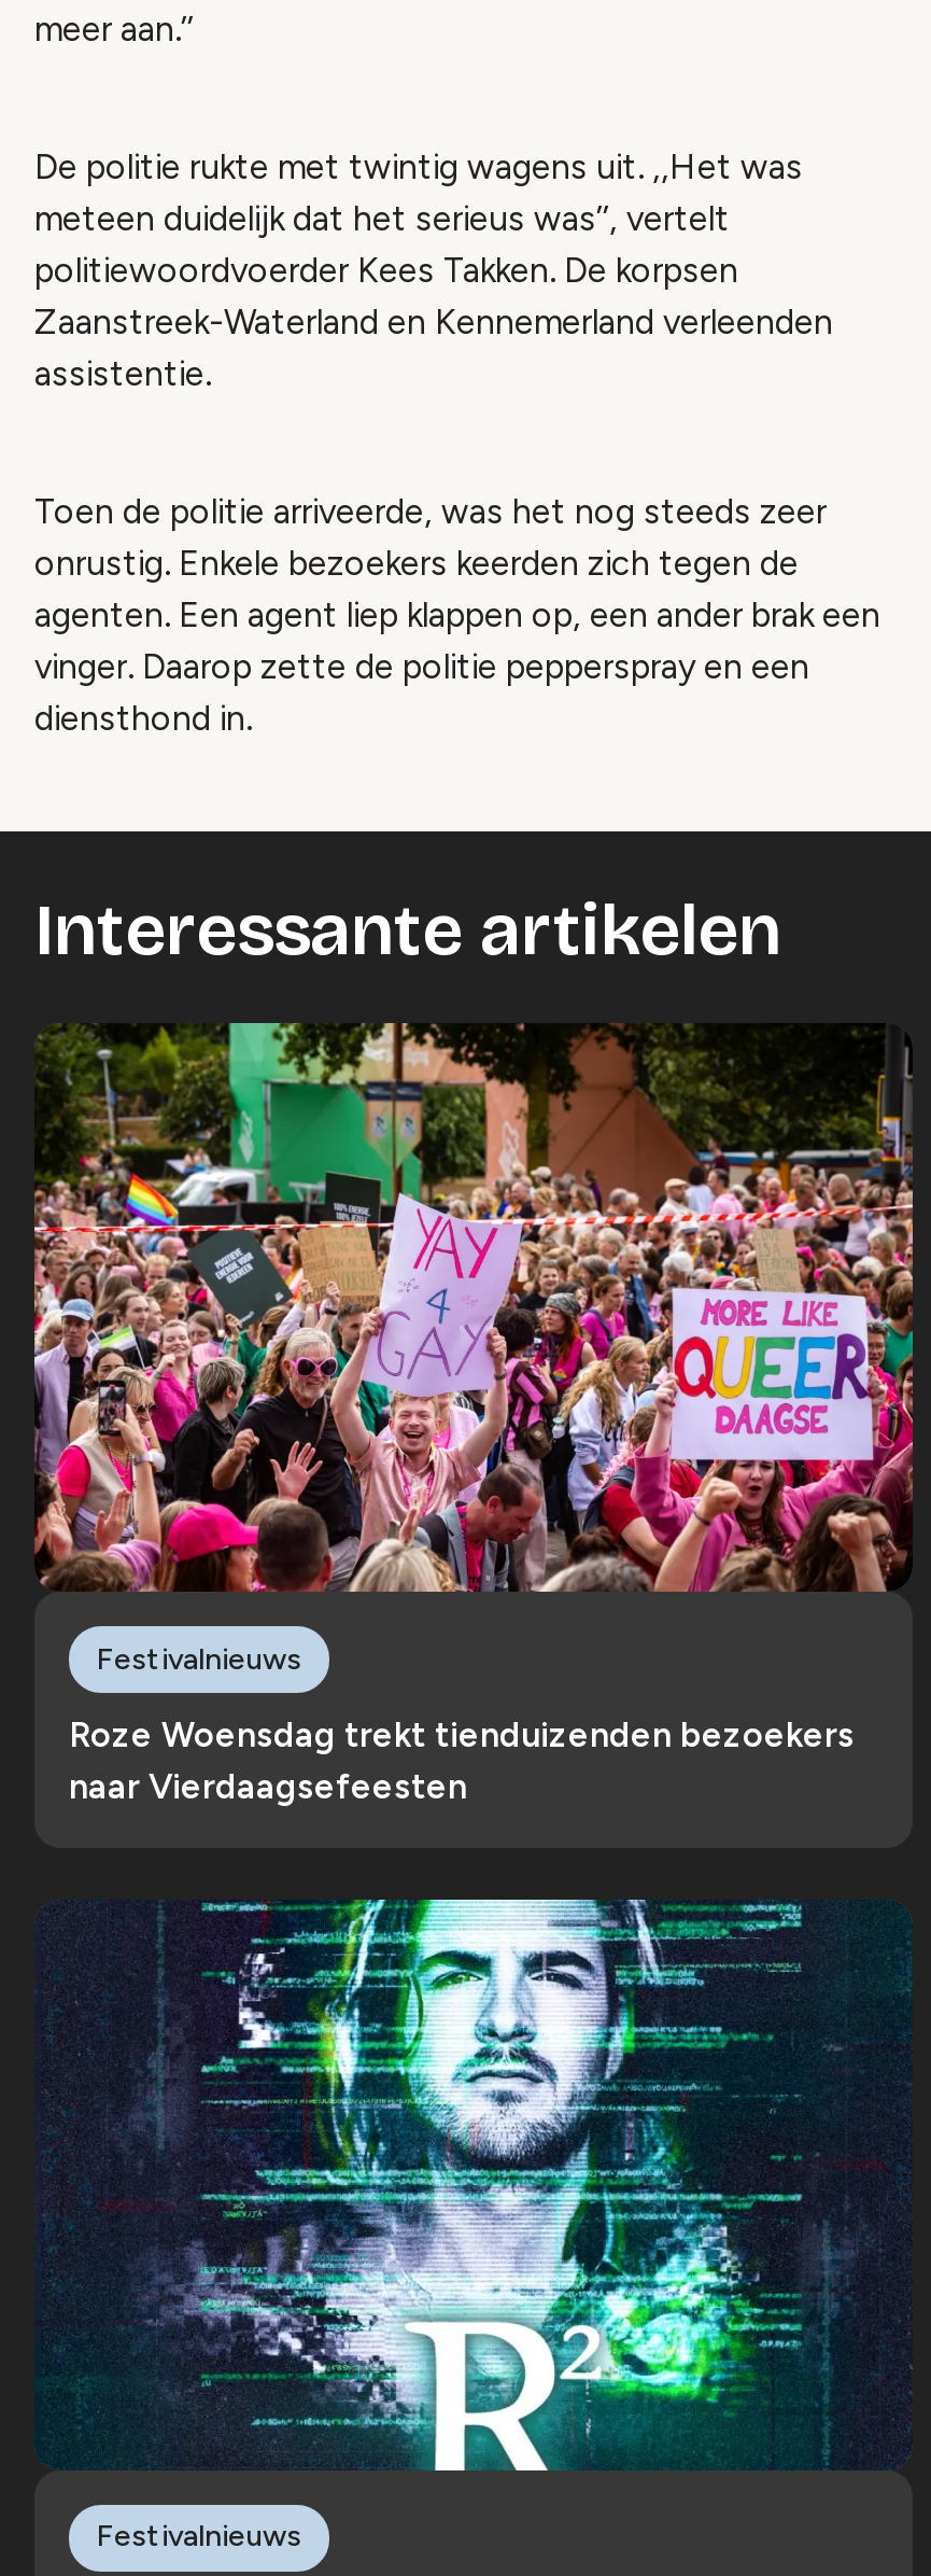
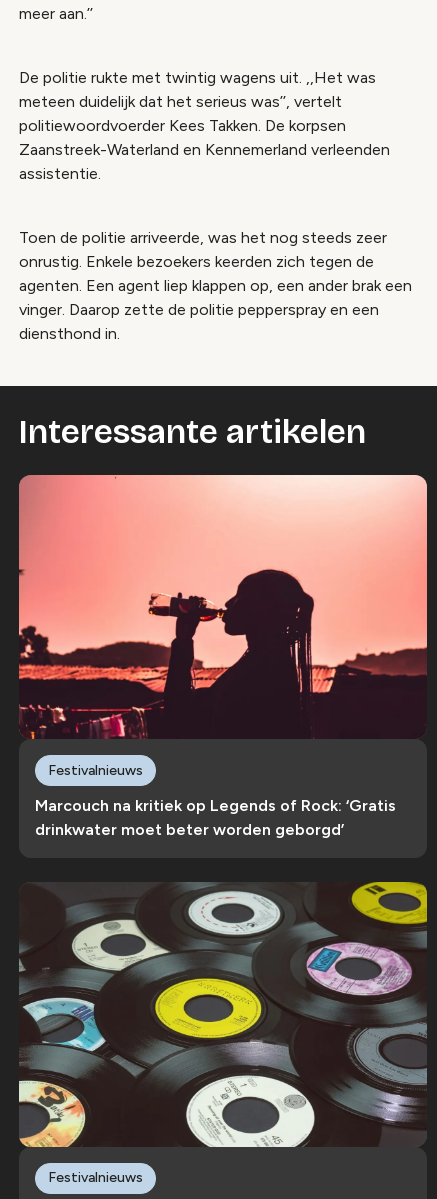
- [image]
+ [image]

- Roze Woensdag trekt tienduizenden bezoekers
- naar Vierdaagsefeesten
+ Marcouch na kritiek op Legends of Rock: ‘Gratis
+ drinkwater moet beter worden geborgd’

- [image]
+ [image]
